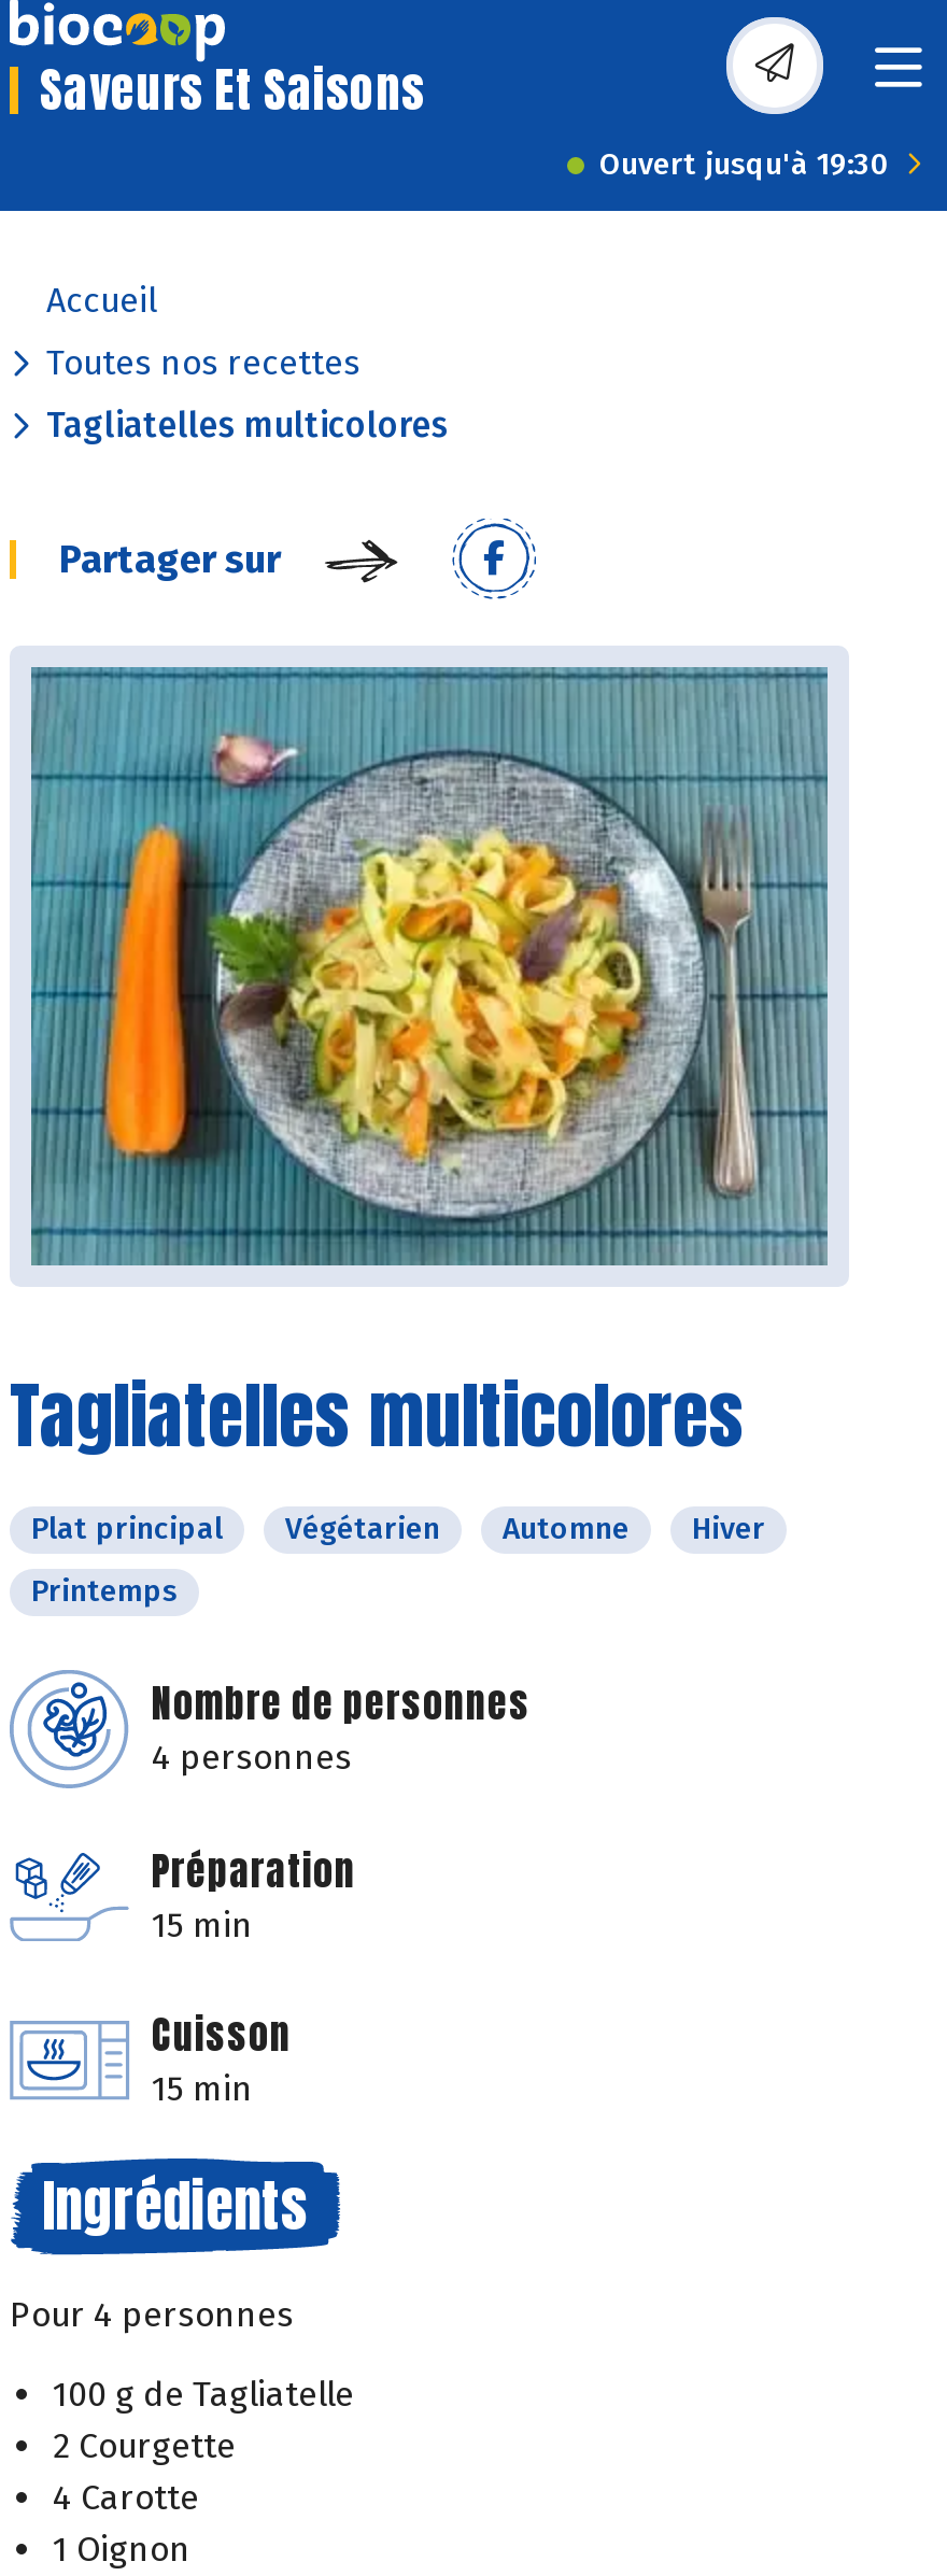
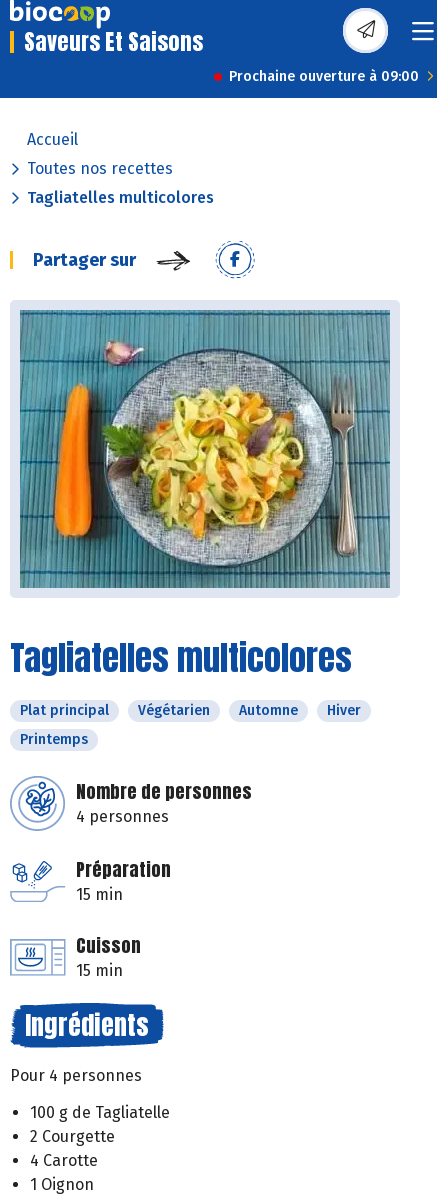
- Ouvert jusqu'à 19:30
+ Prochaine ouverture à 09:00
